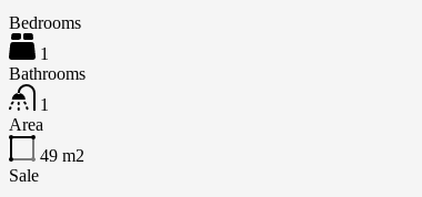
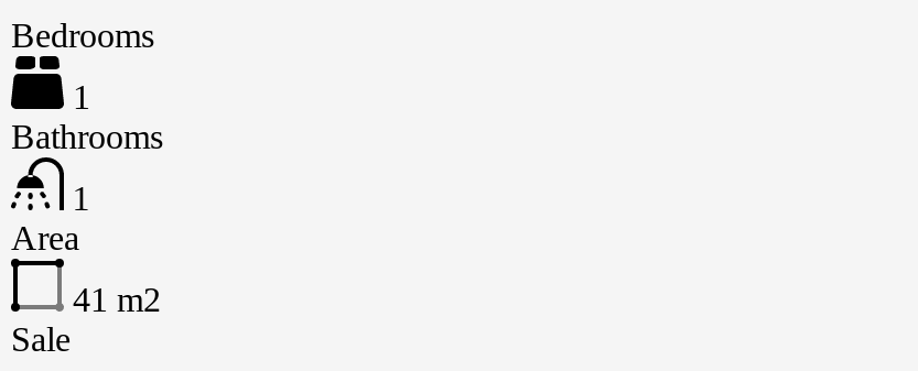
- 49 m2
+ 41 m2
